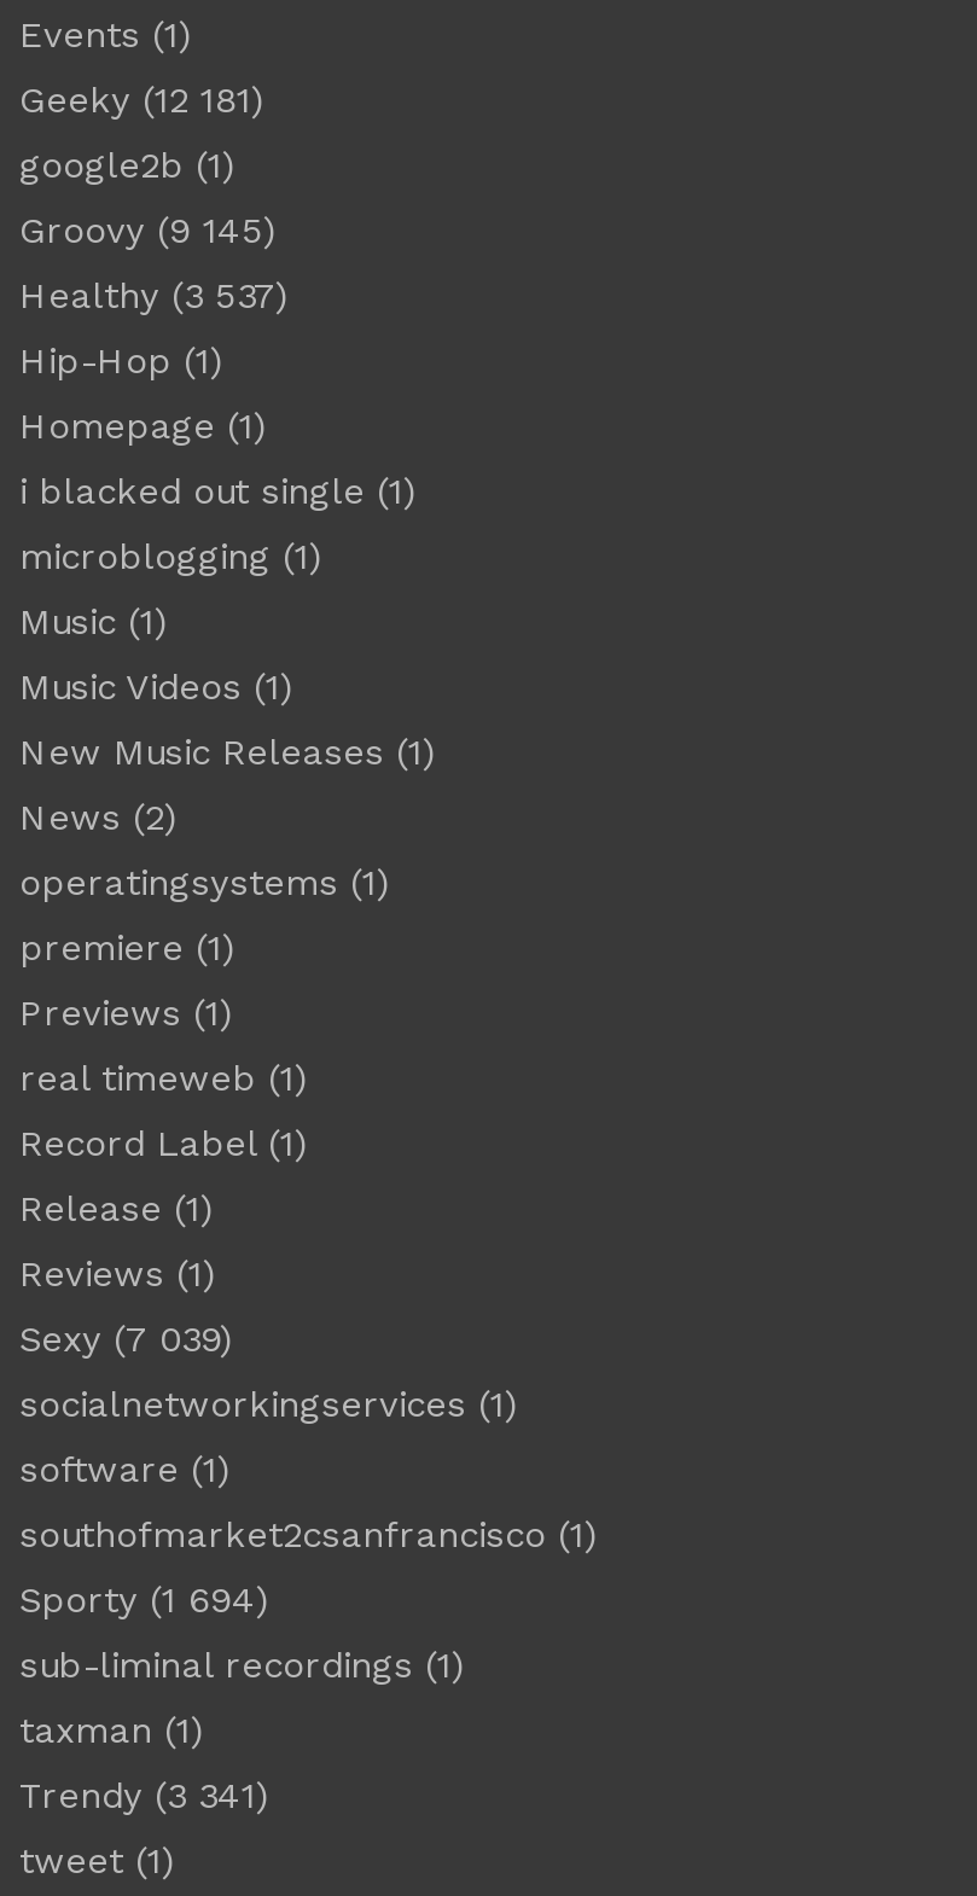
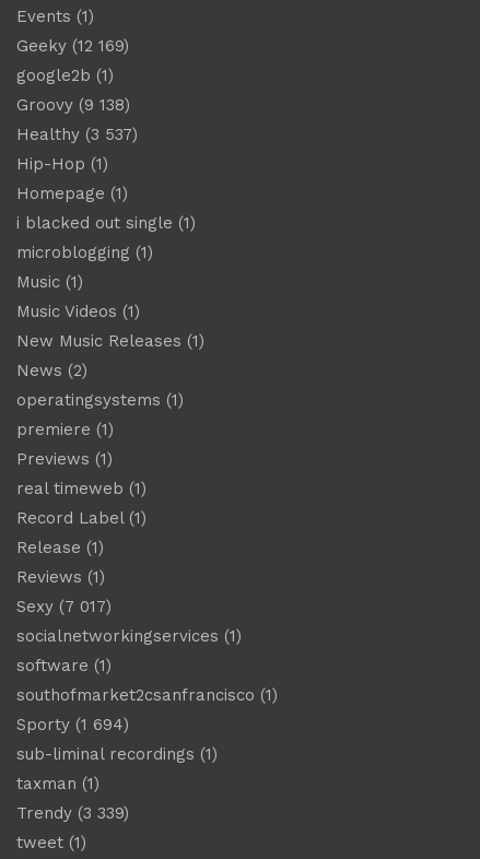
- Geeky (12 181)
+ Geeky (12 169)

- Groovy (9 145)
+ Groovy (9 138)

- Sexy (7 039)
+ Sexy (7 017)

- Trendy (3 341)
+ Trendy (3 339)
